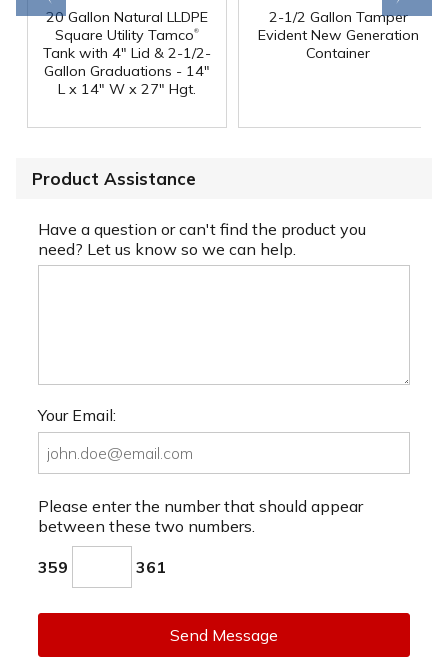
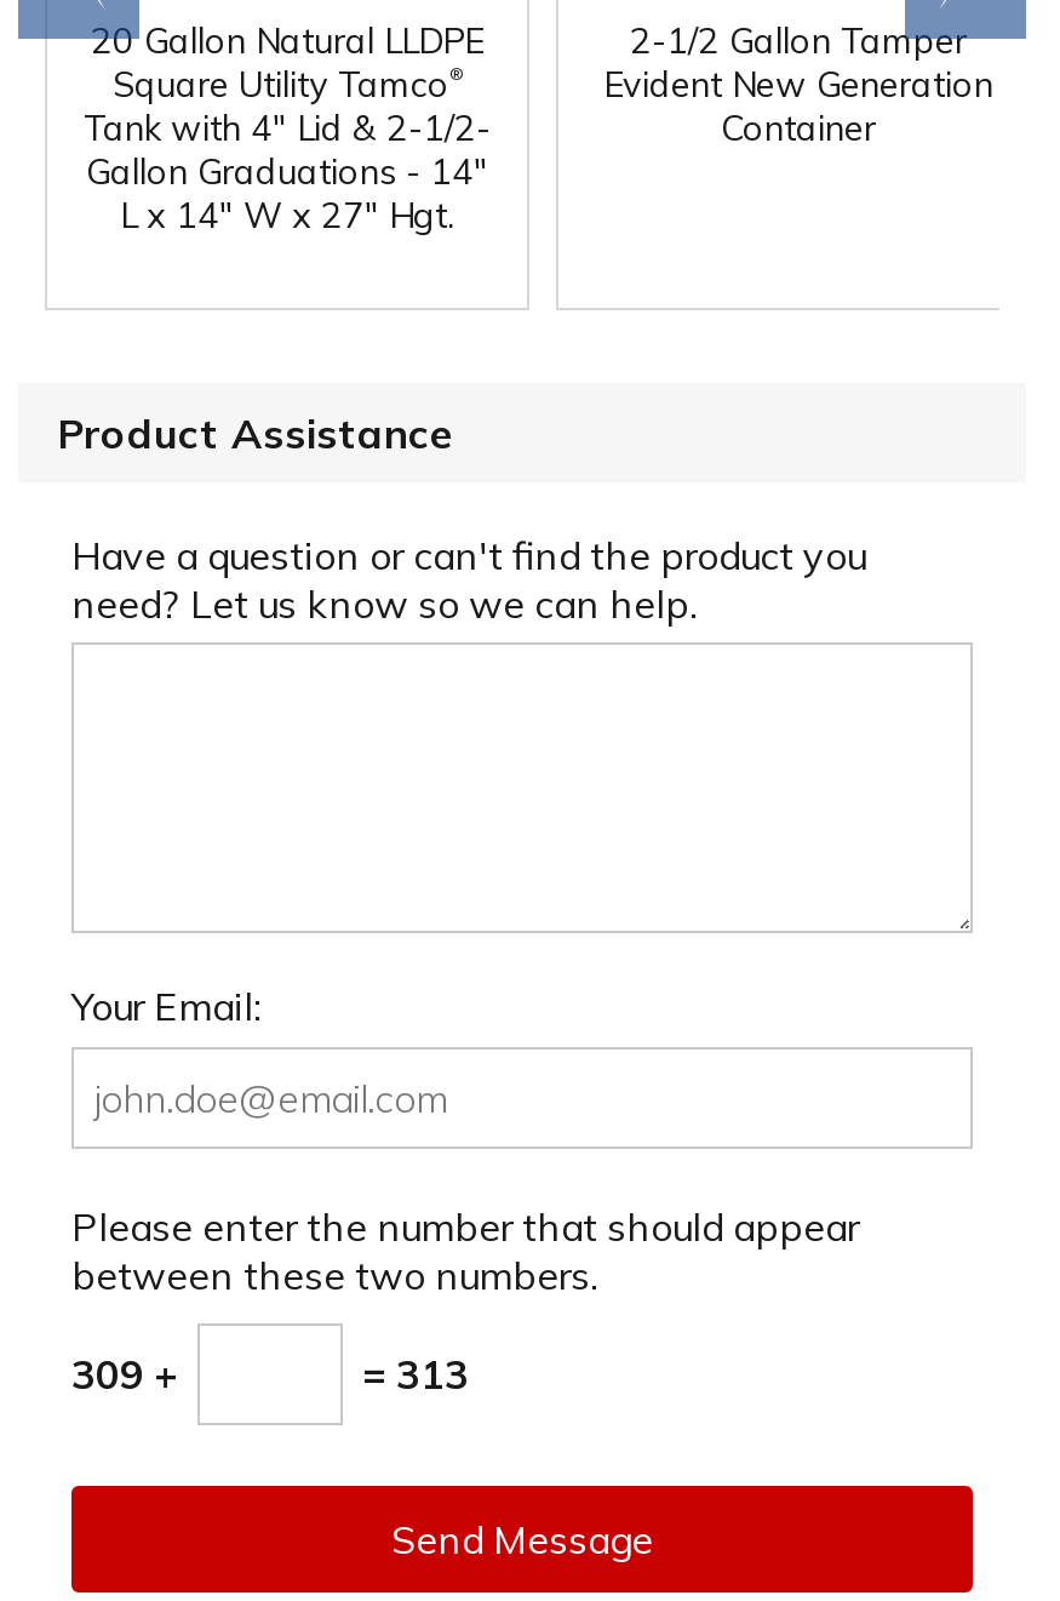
- 359
- 361
+ 309 +
+ = 313
